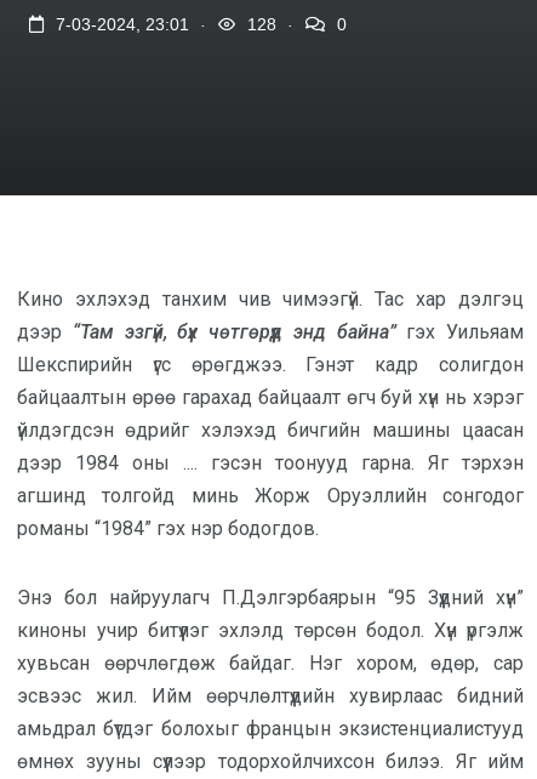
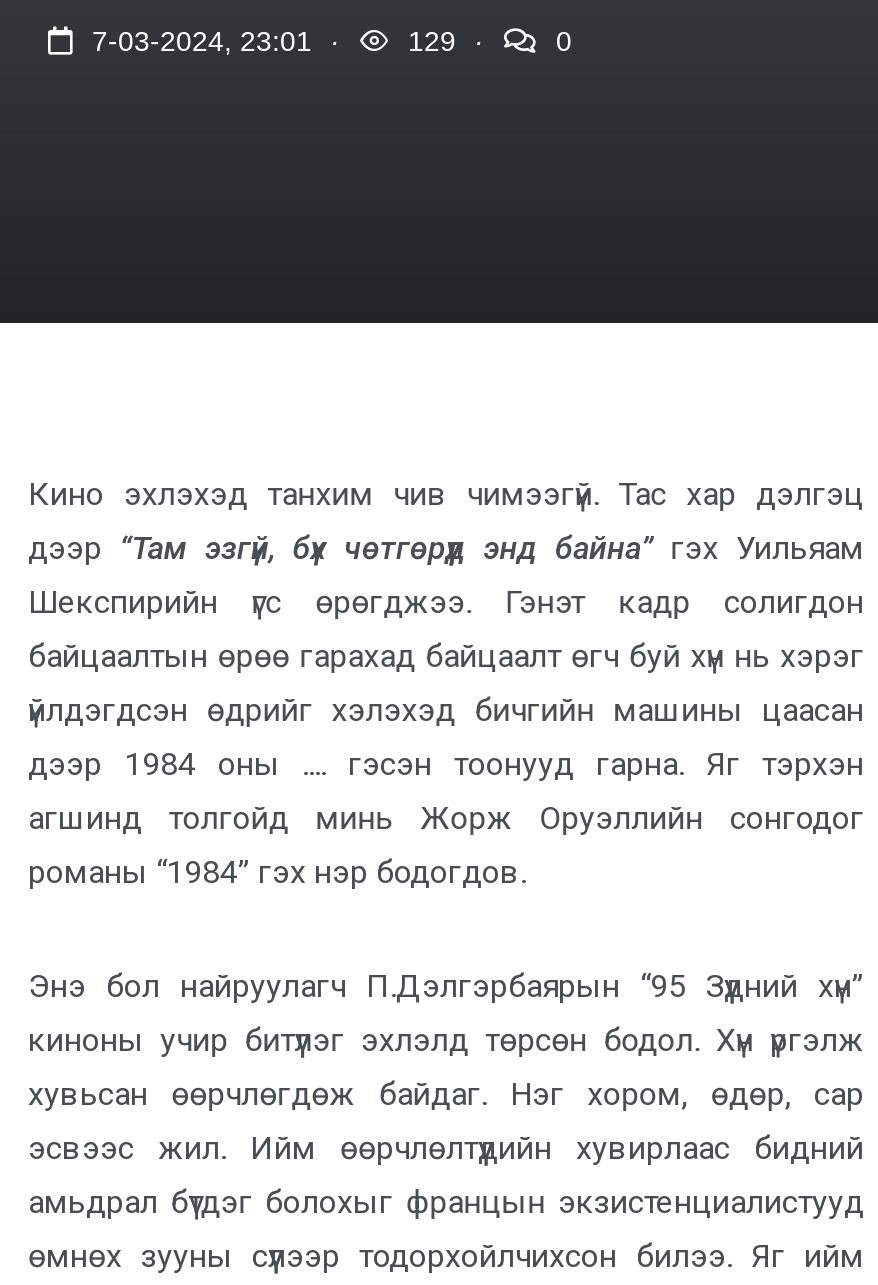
- 128
+ 129
